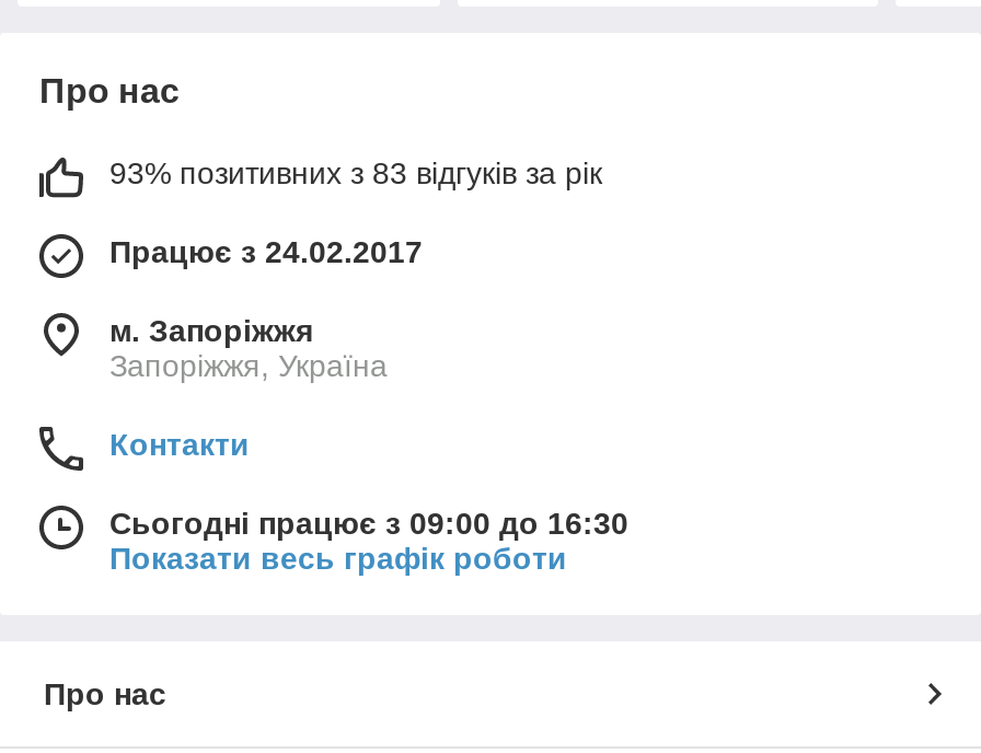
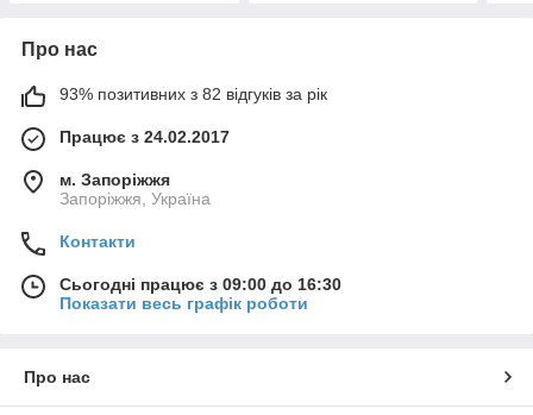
- 93% позитивних з 83 відгуків за рік
+ 93% позитивних з 82 відгуків за рік
